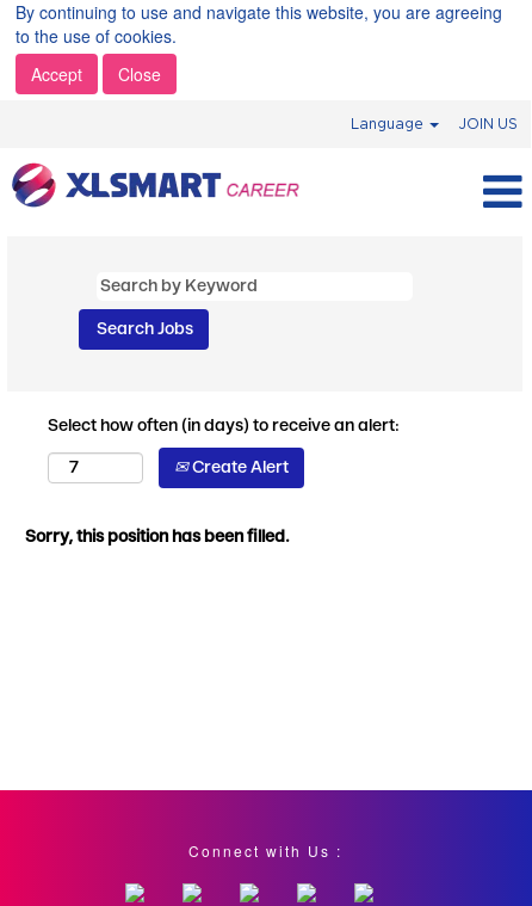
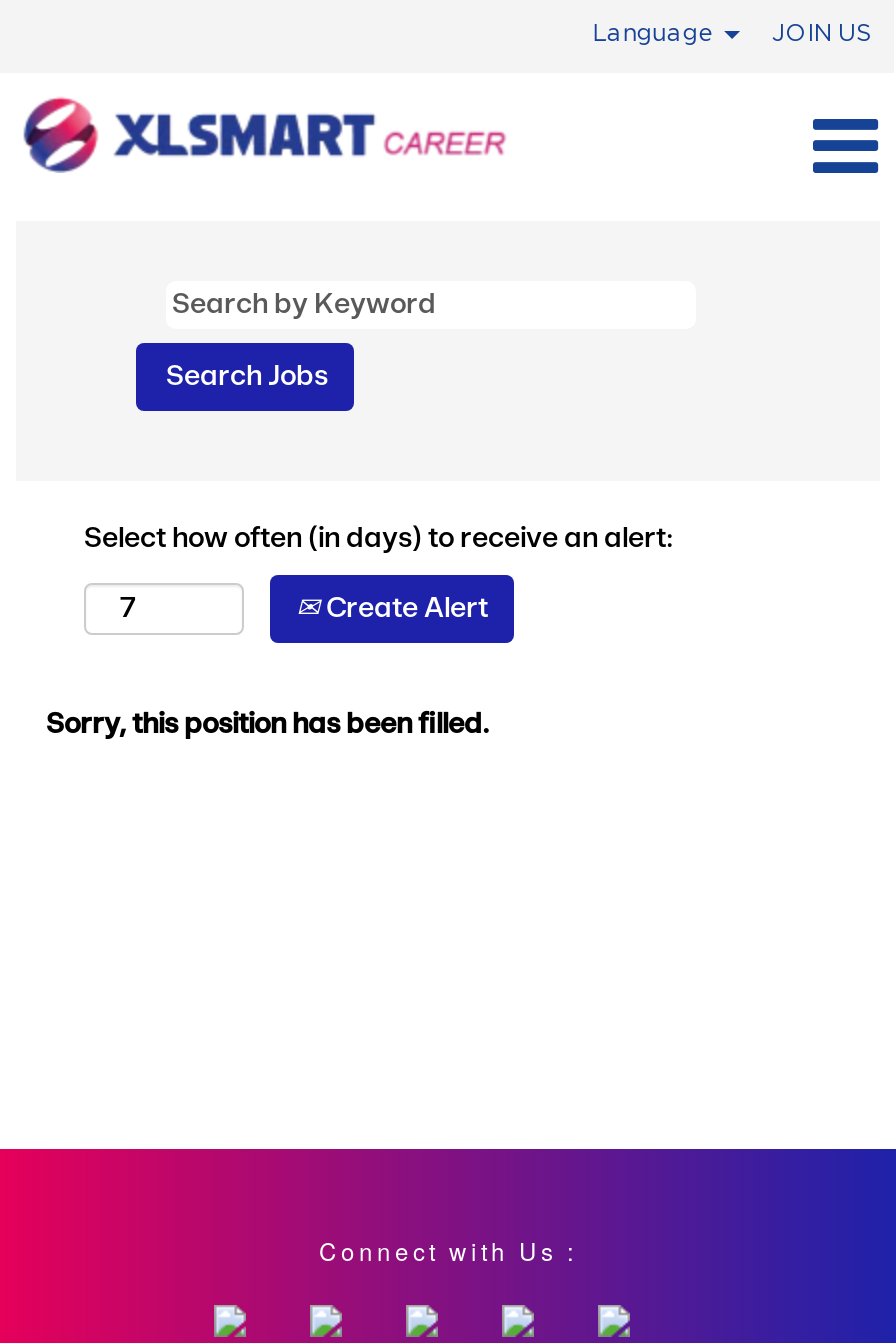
- By continuing to use and navigate this website, you are agreeing
- to the use of cookies.
- Accept
- Close
